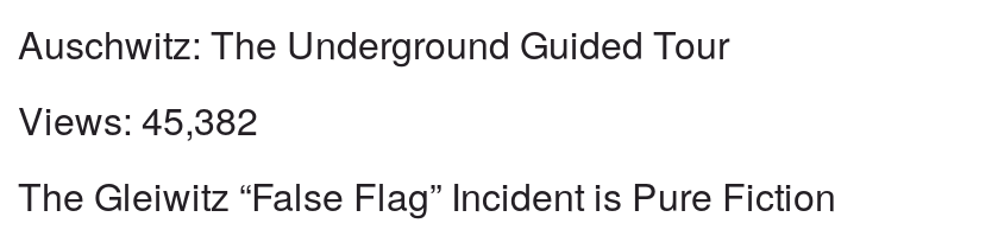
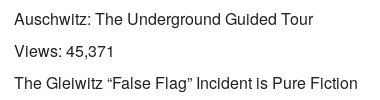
- Views: 45,382
+ Views: 45,371
